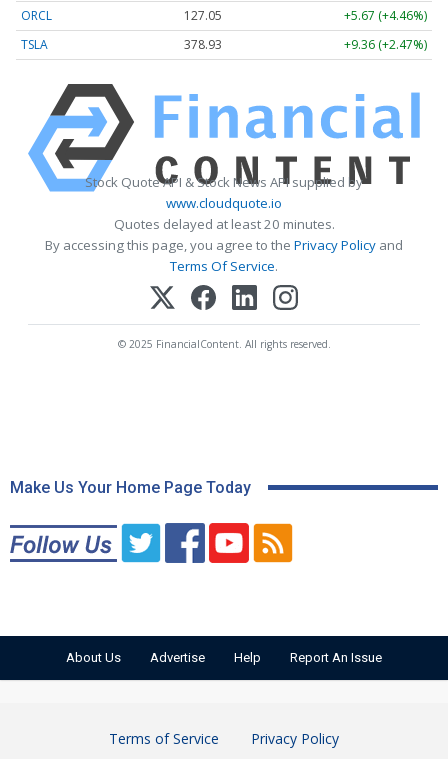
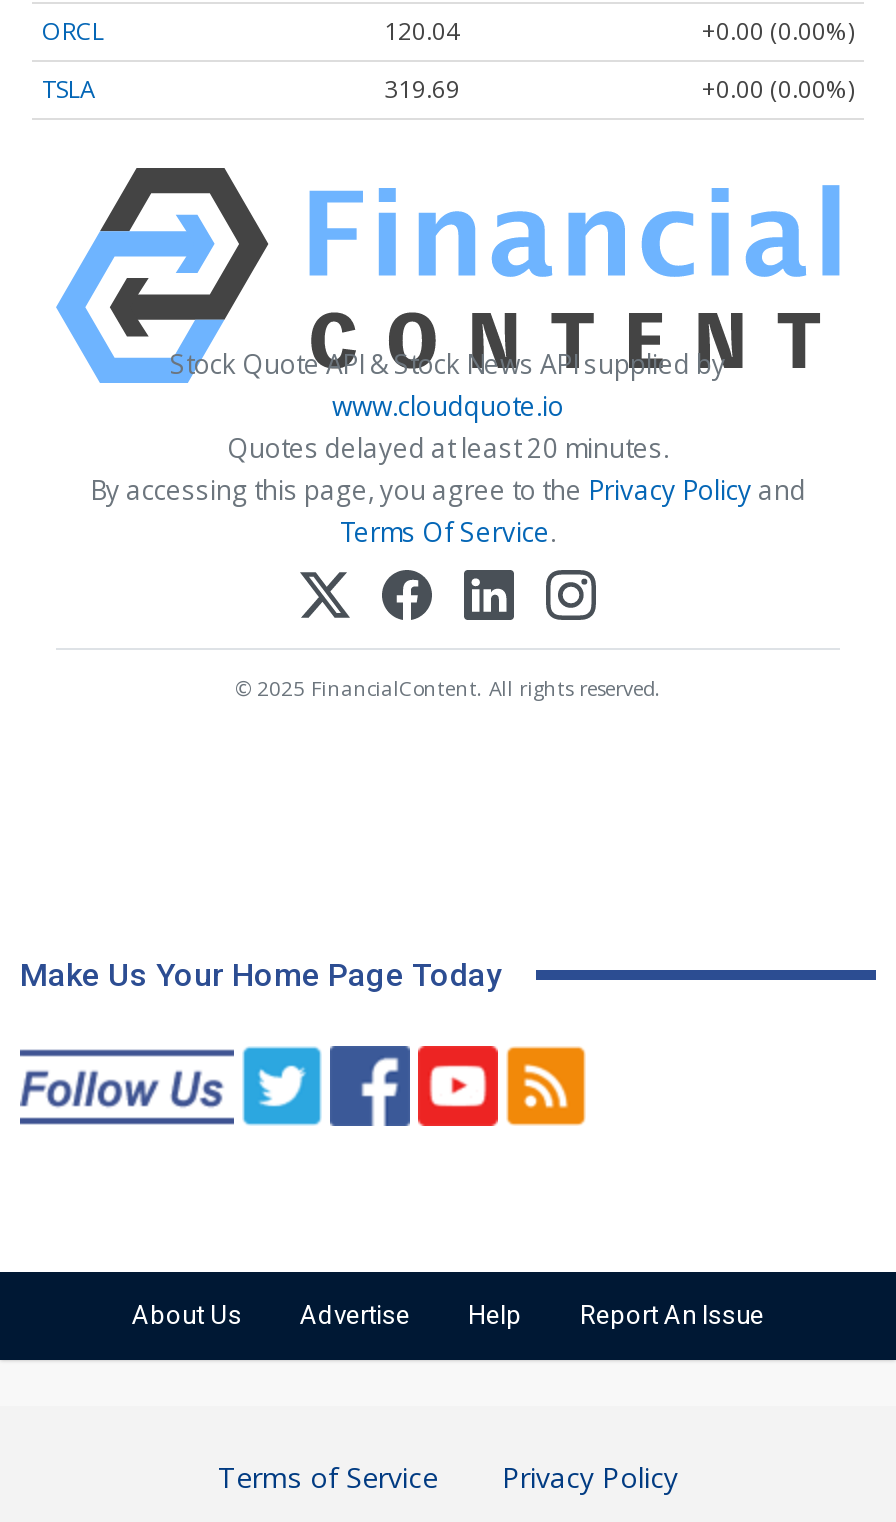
- 127.05
+ 120.04

- +5.67 (+4.46%)
+ +0.00 (0.00%)

- 378.93
+ 319.69

- +9.36 (+2.47%)
+ +0.00 (0.00%)
